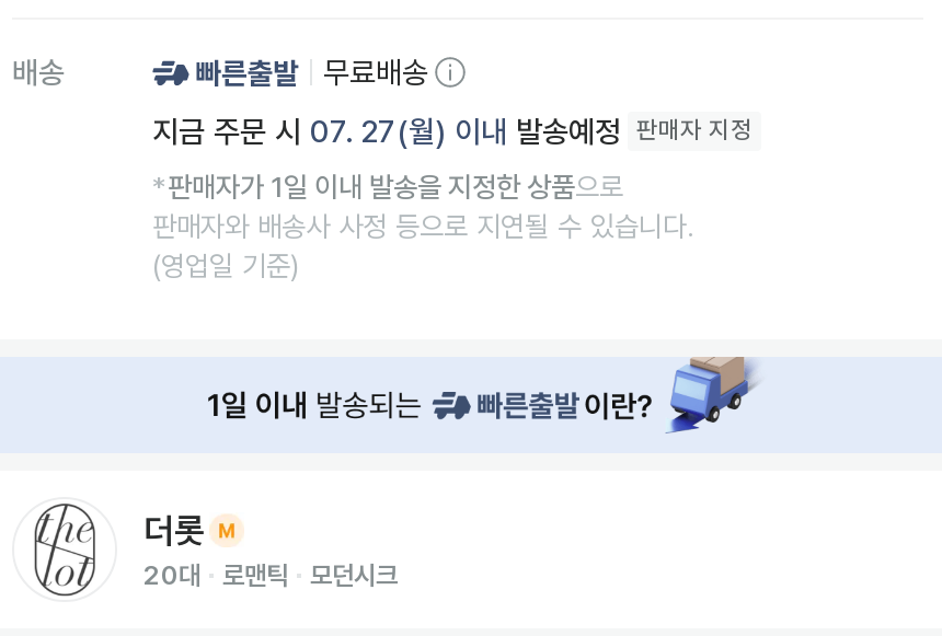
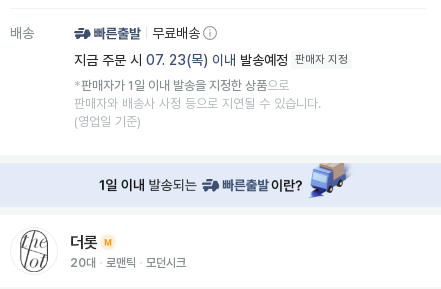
- 지금 주문 시 07. 27(월) 이내 발송예정 판매자 지정
+ 지금 주문 시 07. 23(목) 이내 발송예정 판매자 지정
